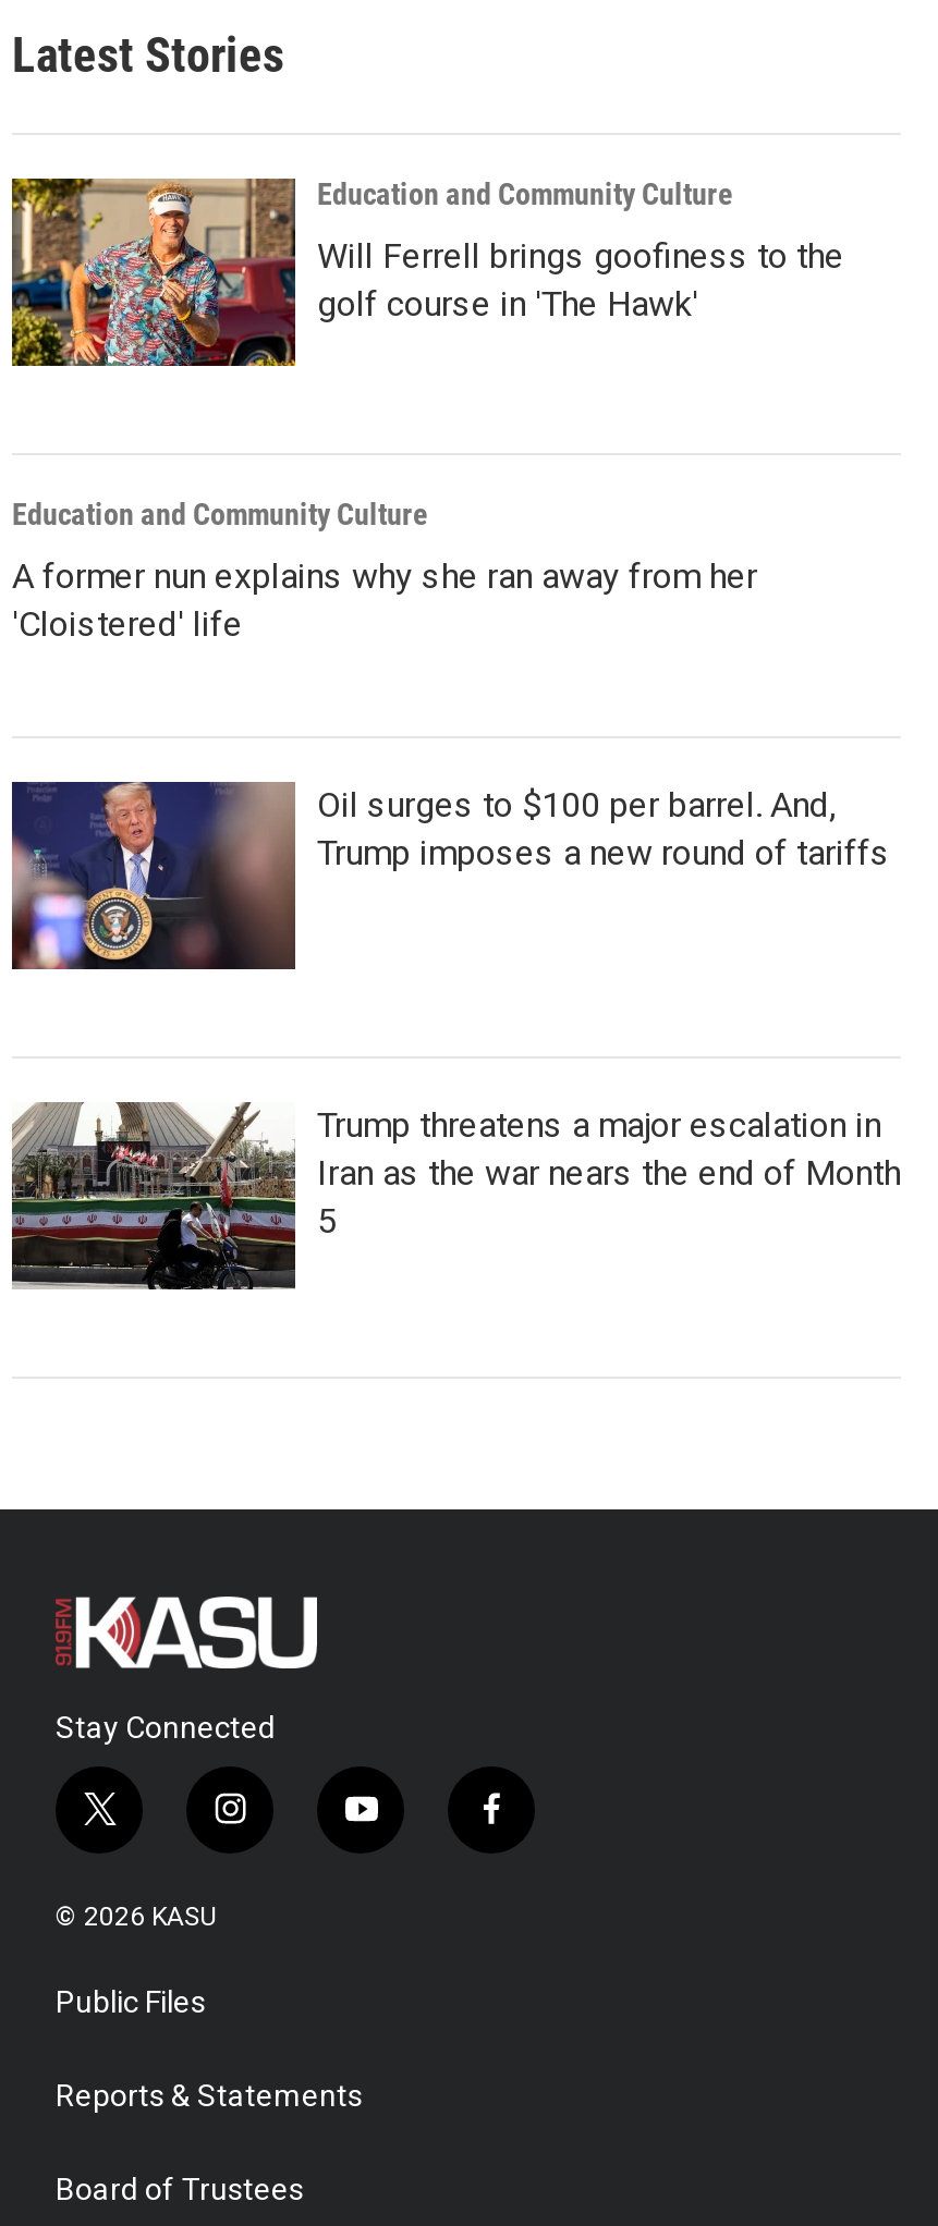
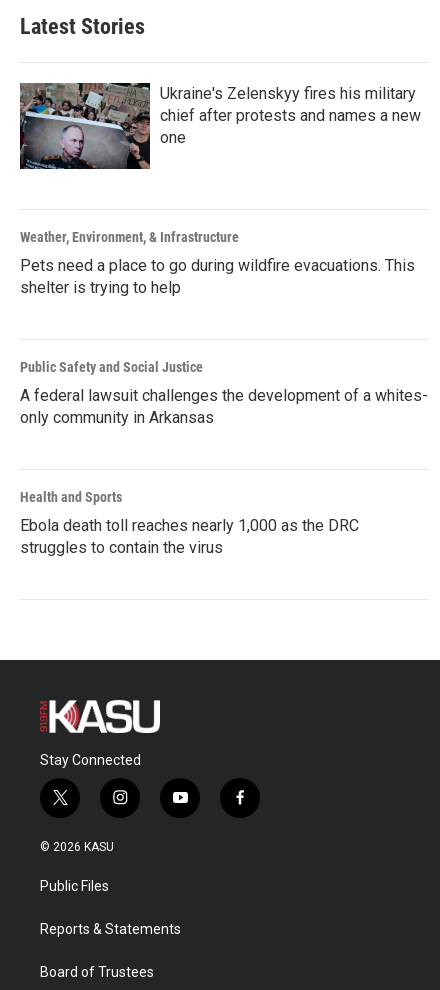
- [image]
- Education and Community Culture
- Will Ferrell brings goofiness to the
- golf course in 'The Hawk'
+ [image]
+ Ukraine's Zelenskyy fires his military
+ chief after protests and names a new
+ one

- Education and Community Culture
- A former nun explains why she ran away from her
- 'Cloistered' life
+ Weather, Environment, & Infrastructure
+ Pets need a place to go during wildfire evacuations. This
+ shelter is trying to help

- Oil surges to $100 per barrel. And,
- Trump imposes a new round of tariffs
+ Public Safety and Social Justice
+ A federal lawsuit challenges the development of a whites-
+ only community in Arkansas

- Trump threatens a major escalation in
- Iran as the war nears the end of Month
- 5
+ Health and Sports
+ Ebola death toll reaches nearly 1,000 as the DRC
+ struggles to contain the virus
